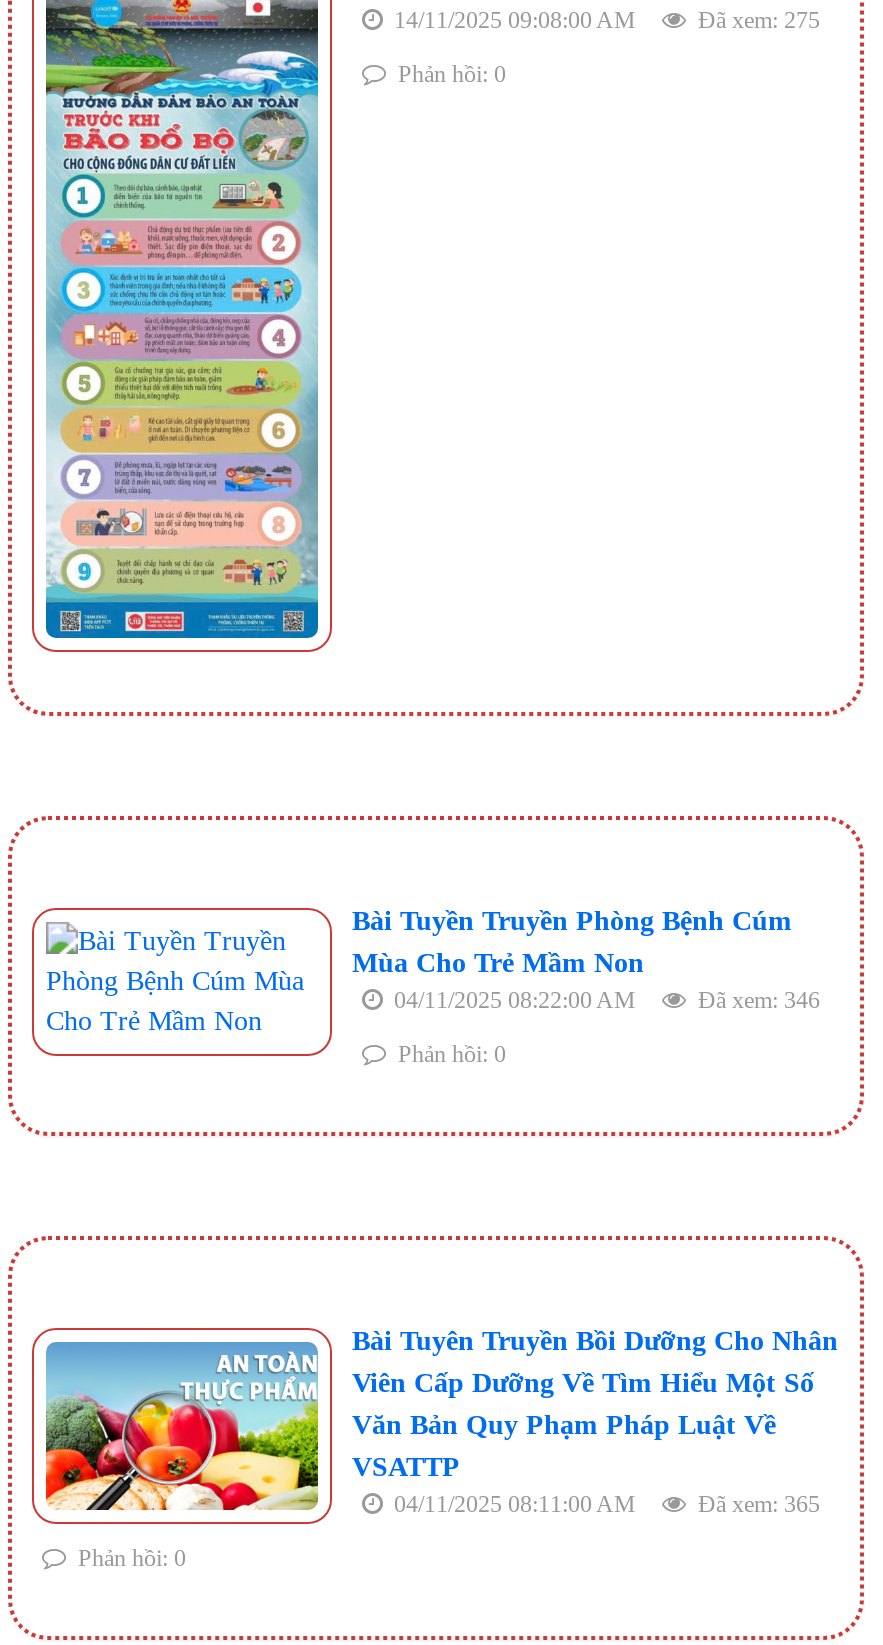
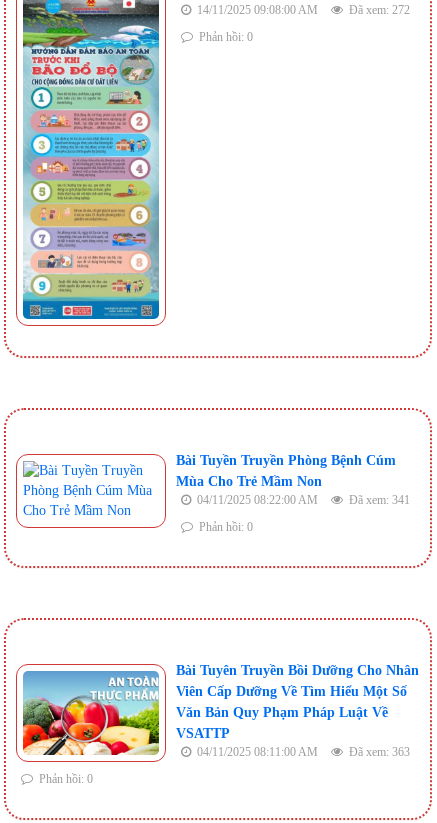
- 14/11/2025 09:08:00 AM Đã xem: 275
+ 14/11/2025 09:08:00 AM Đã xem: 272

- 04/11/2025 08:22:00 AM Đã xem: 346
+ 04/11/2025 08:22:00 AM Đã xem: 341

- 04/11/2025 08:11:00 AM Đã xem: 365
+ 04/11/2025 08:11:00 AM Đã xem: 363
